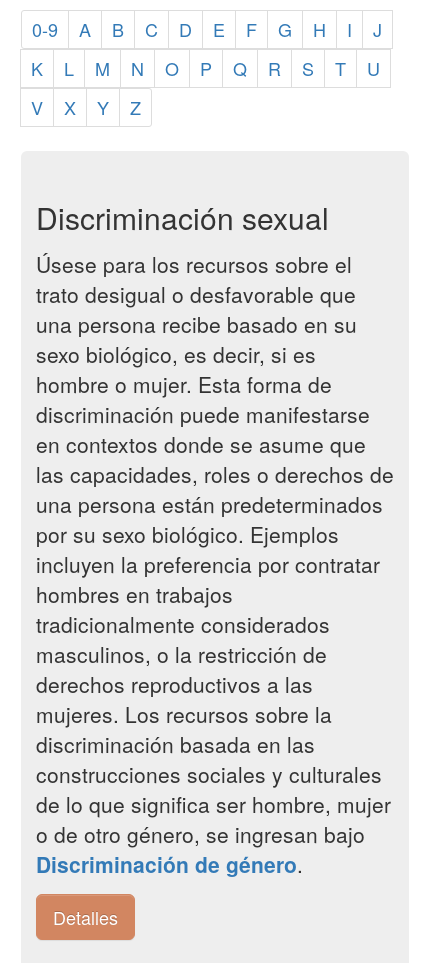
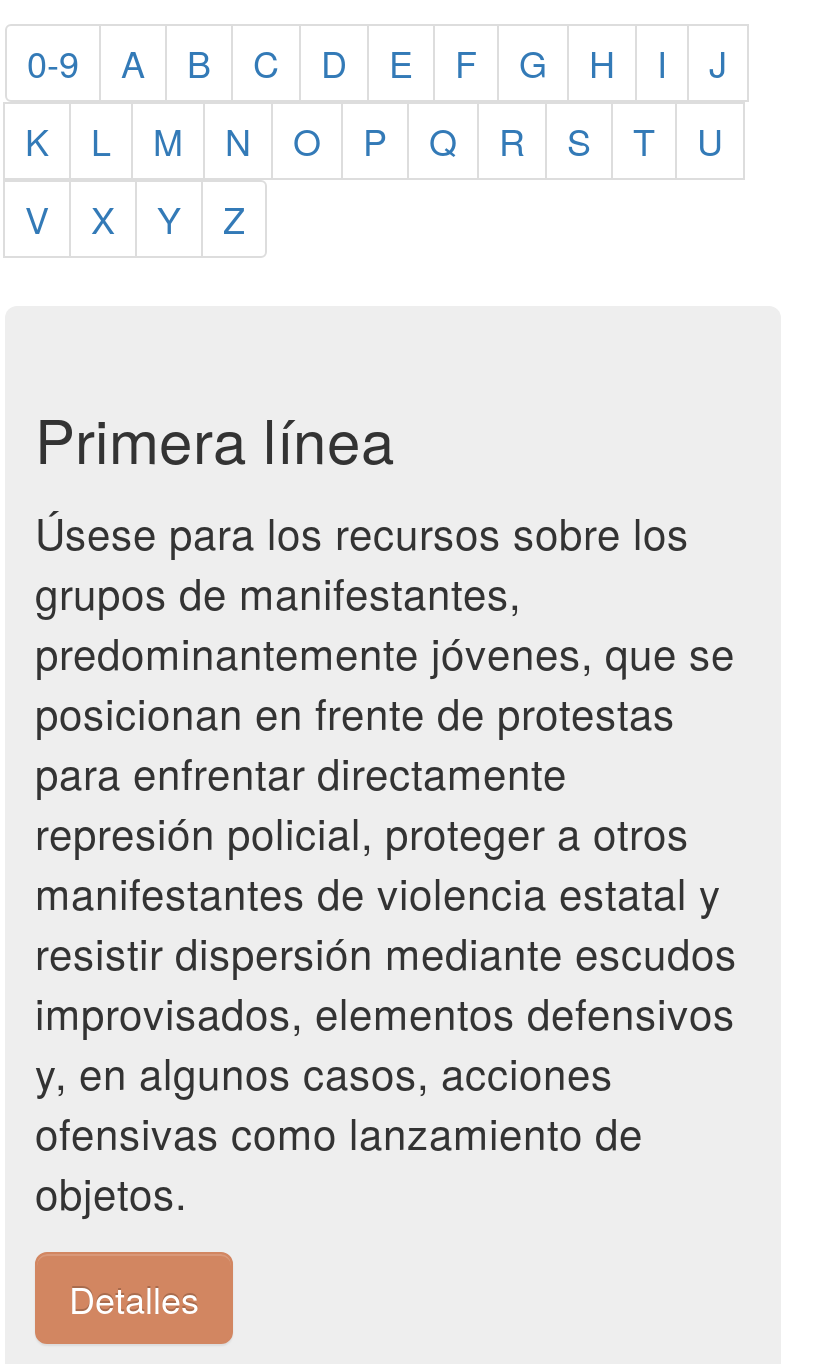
- Discriminación sexual
- Úsese para los recursos sobre el
- trato desigual o desfavorable que
- una persona recibe basado en su
- sexo biológico, es decir, si es
- hombre o mujer. Esta forma de
- discriminación puede manifestarse
- en contextos donde se asume que
- las capacidades, roles o derechos de
- una persona están predeterminados
- por su sexo biológico. Ejemplos
- incluyen la preferencia por contratar
- hombres en trabajos
- tradicionalmente considerados
- masculinos, o la restricción de
- derechos reproductivos a las
- mujeres. Los recursos sobre la
- discriminación basada en las
- construcciones sociales y culturales
- de lo que significa ser hombre, mujer
- o de otro género, se ingresan bajo
- Discriminación de género.
+ Primera línea
+ Úsese para los recursos sobre los
+ grupos de manifestantes,
+ predominantemente jóvenes, que se
+ posicionan en frente de protestas
+ para enfrentar directamente
+ represión policial, proteger a otros
+ manifestantes de violencia estatal y
+ resistir dispersión mediante escudos
+ improvisados, elementos defensivos
+ y, en algunos casos, acciones
+ ofensivas como lanzamiento de
+ objetos.
